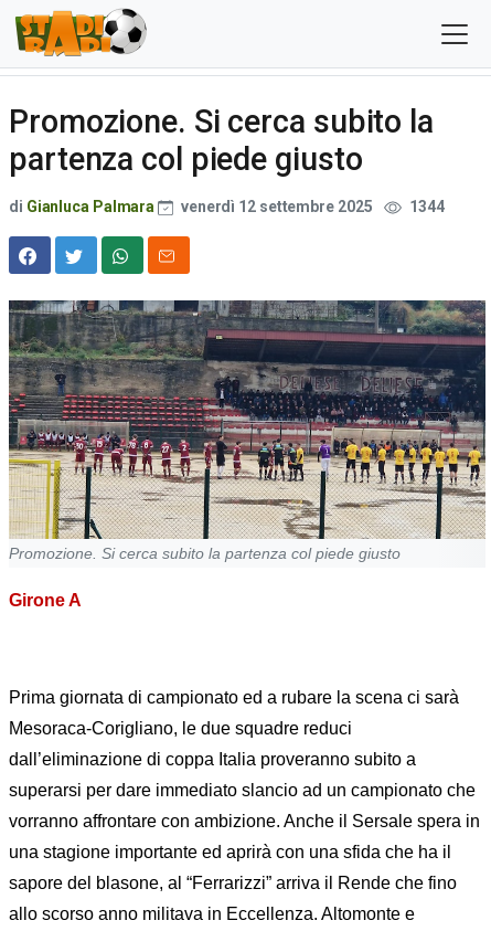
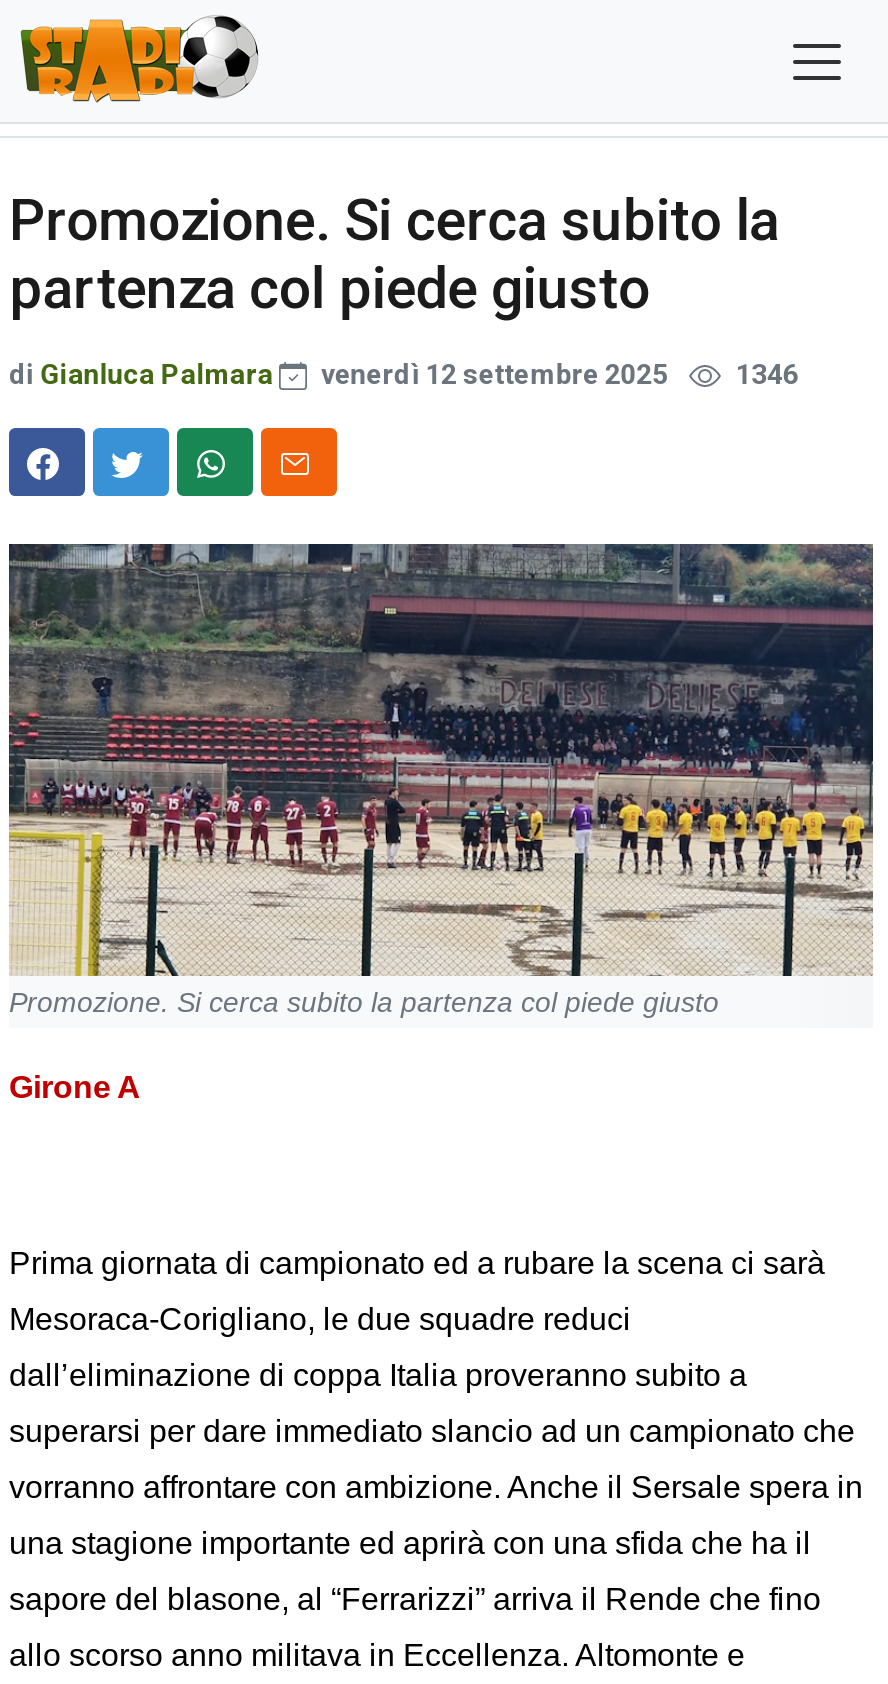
- di Gianluca Palmara venerdì 12 settembre 2025 1344
+ di Gianluca Palmara venerdì 12 settembre 2025 1346
